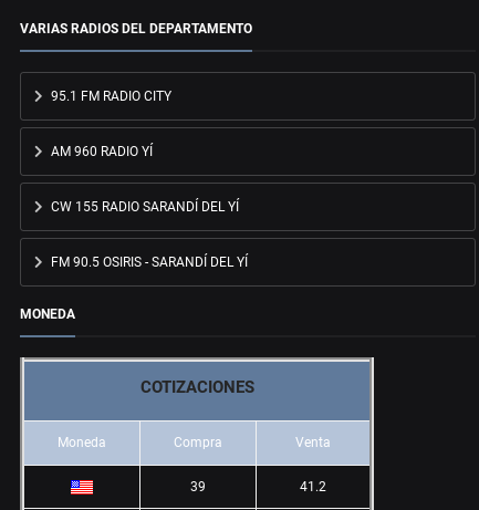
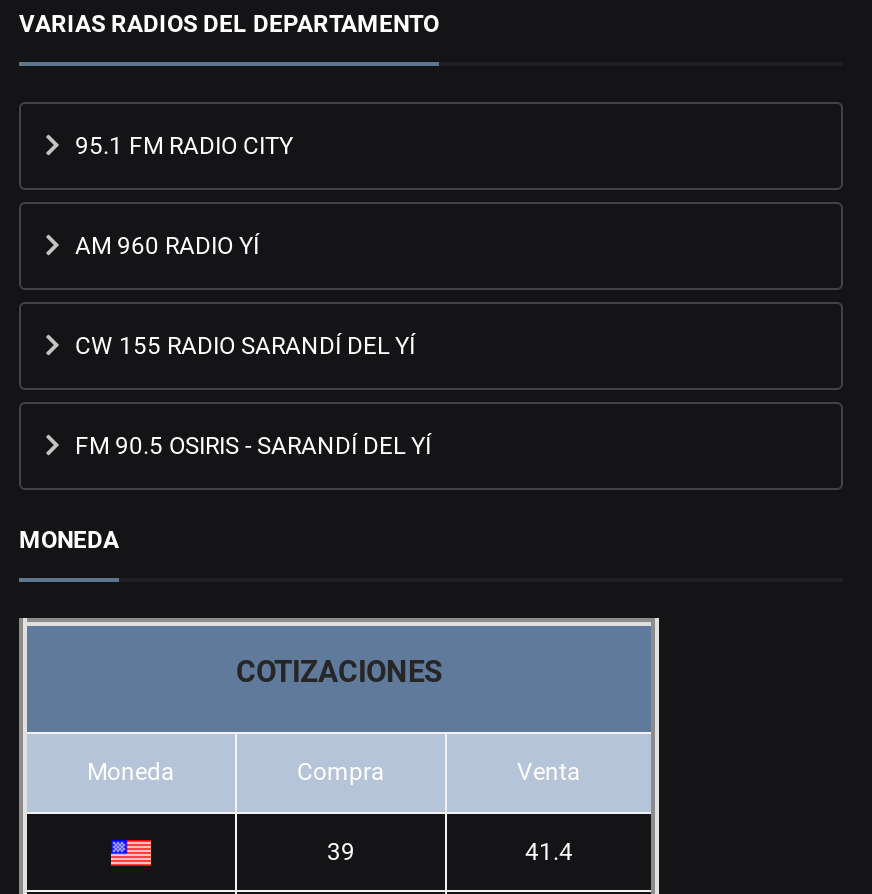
- 41.2
+ 41.4
